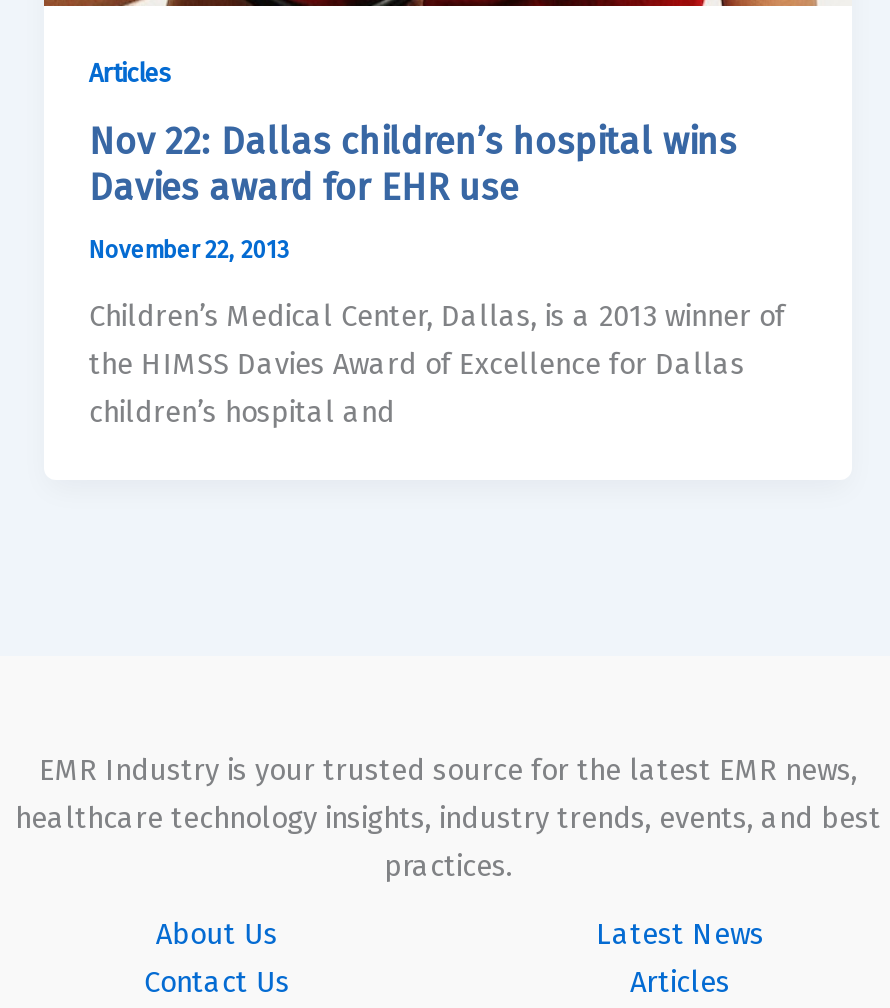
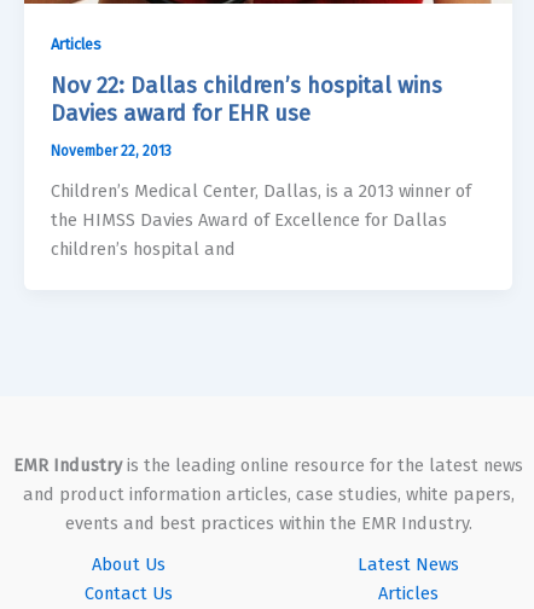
- EMR Industry is your trusted source for the latest EMR news,
- healthcare technology insights, industry trends, events, and best
- practices.
+ EMR Industry is the leading online resource for the latest news
+ and product information articles, case studies, white papers,
+ events and best practices within the EMR Industry.
